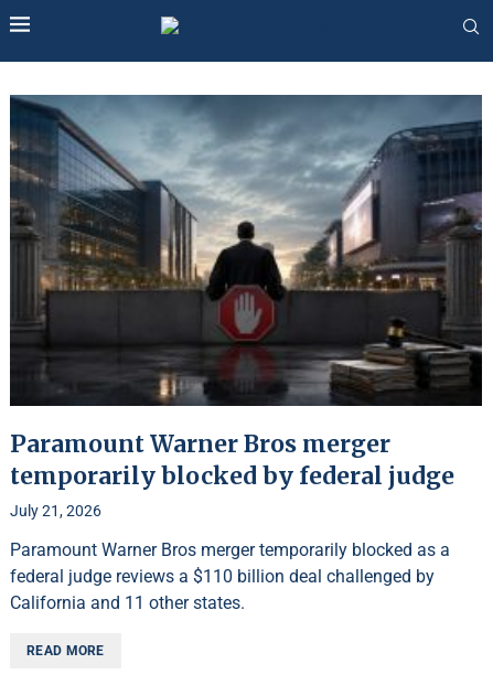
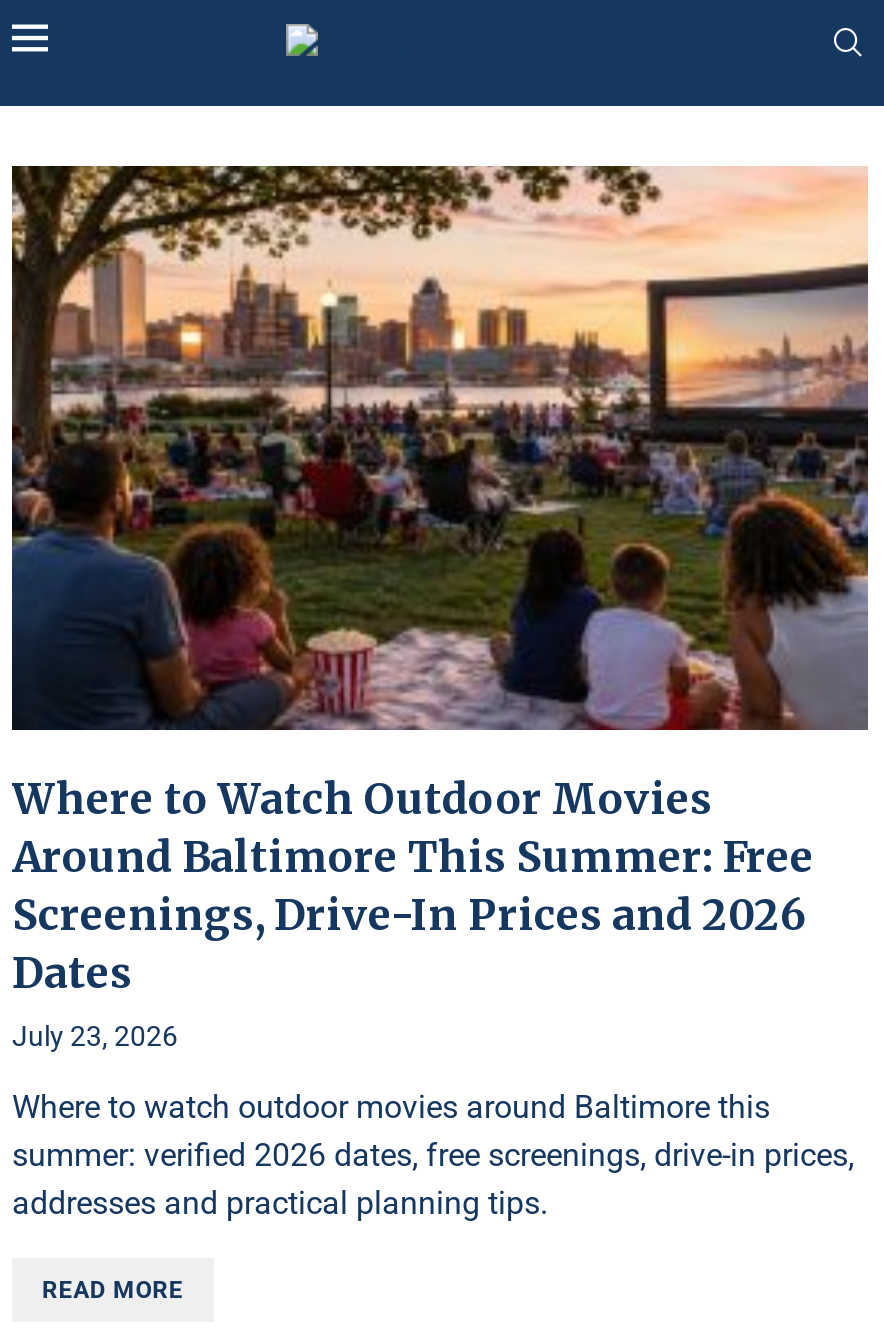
- [image]
- Paramount Warner Bros merger
- temporarily blocked by federal judge
- July 21, 2026
+ [image]
+ Where to Watch Outdoor Movies
+ Around Baltimore This Summer: Free
+ Screenings, Drive-In Prices and 2026
+ Dates
+ July 23, 2026

- Paramount Warner Bros merger temporarily blocked as a
- federal judge reviews a $110 billion deal challenged by
- California and 11 other states.
+ Where to watch outdoor movies around Baltimore this
+ summer: verified 2026 dates, free screenings, drive-in prices,
+ addresses and practical planning tips.
